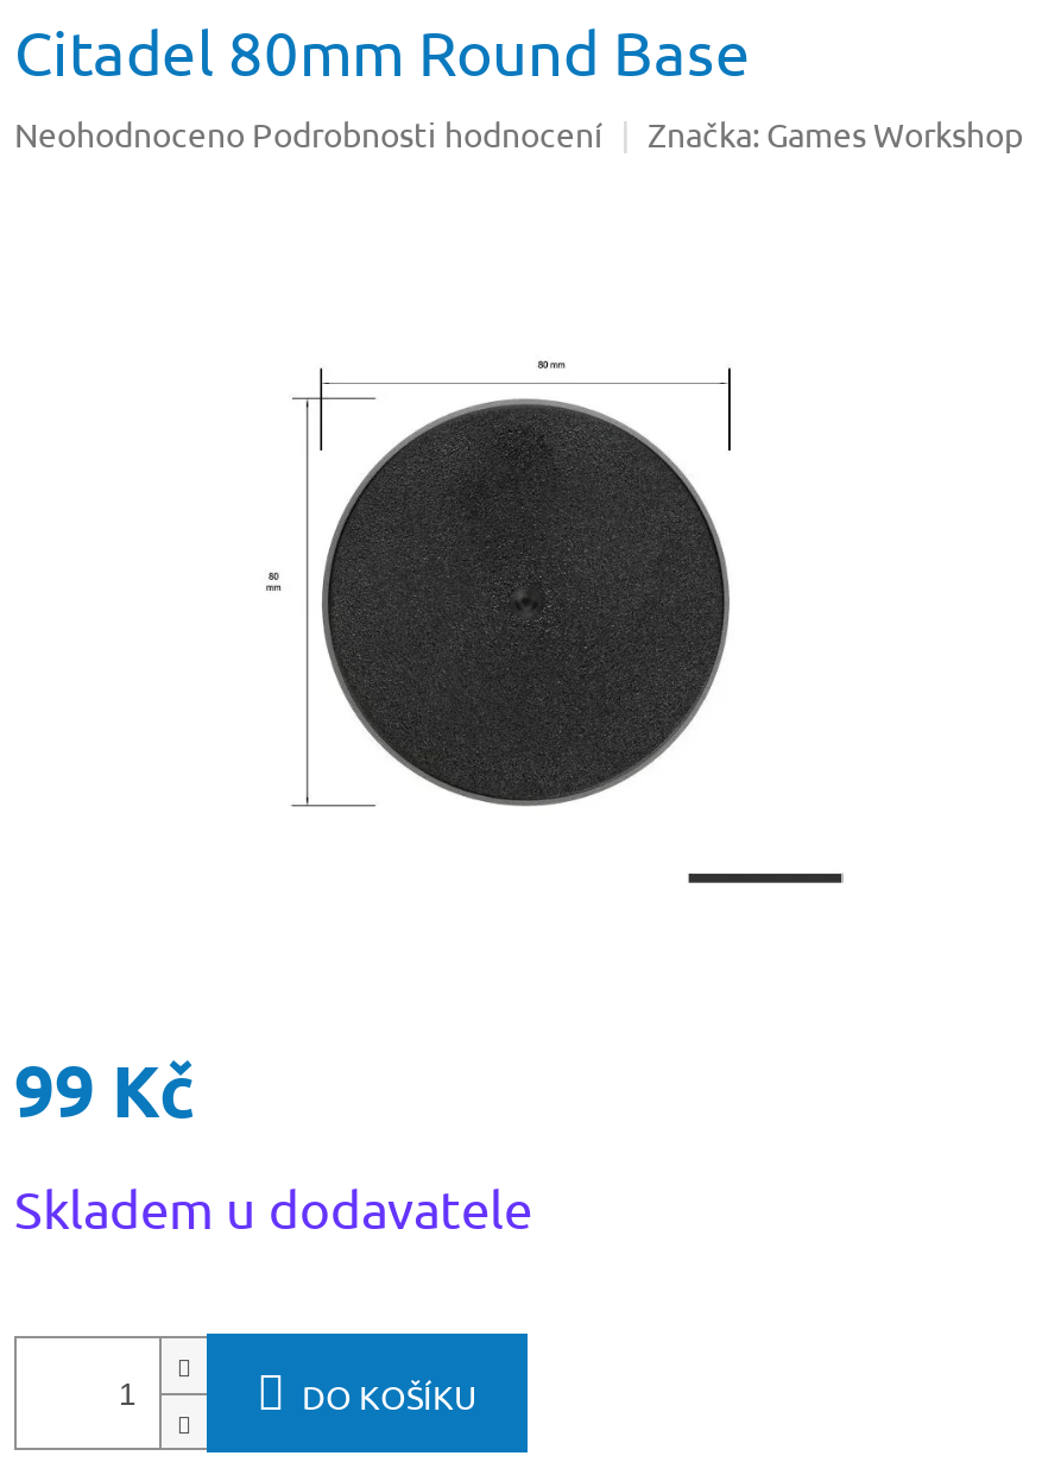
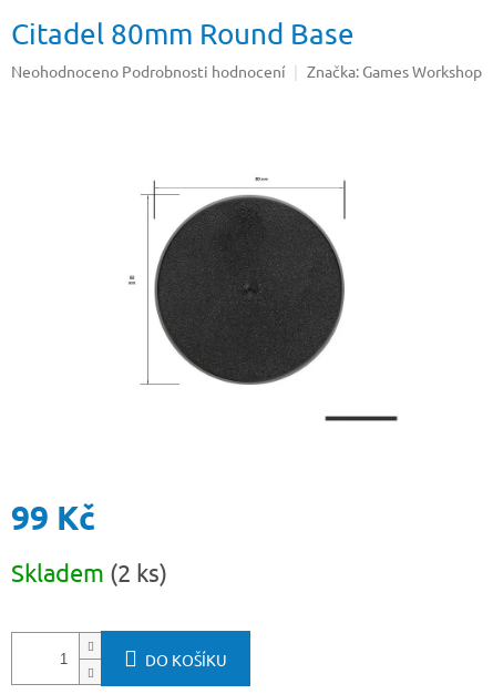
- Skladem u dodavatele
+ Skladem (2 ks)
